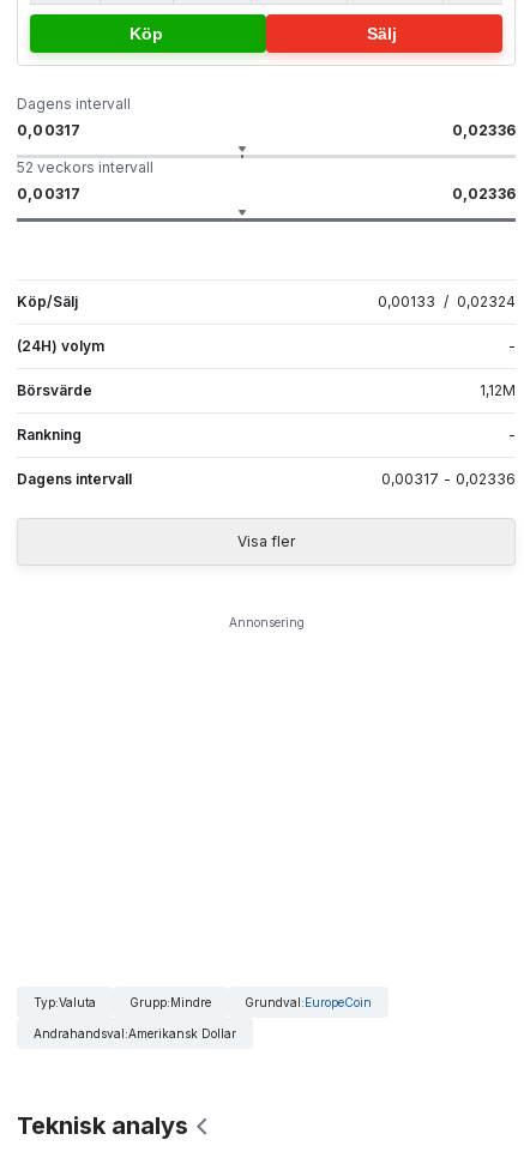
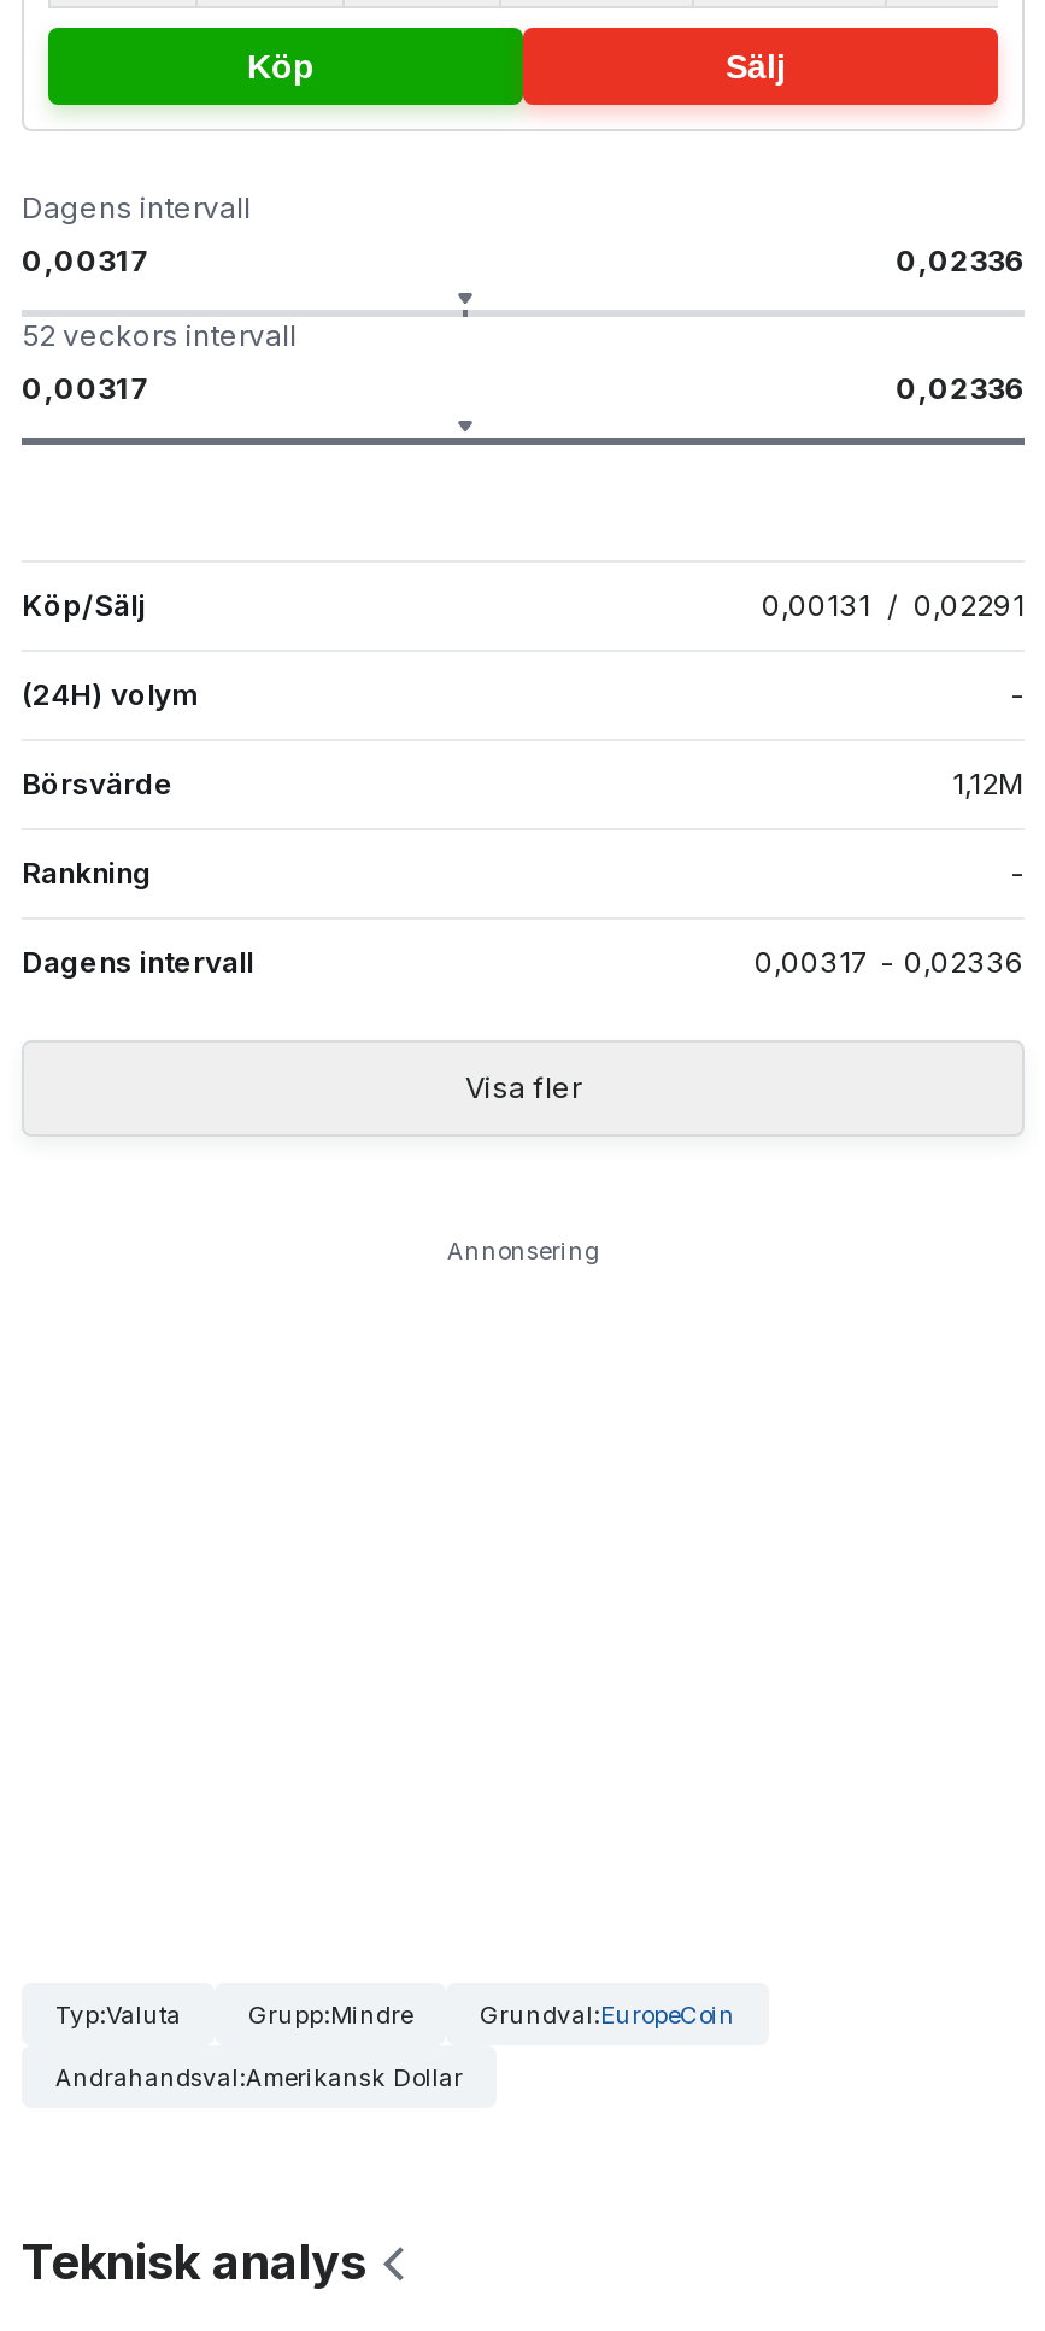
- 0,00133 / 0,02324
+ 0,00131 / 0,02291
